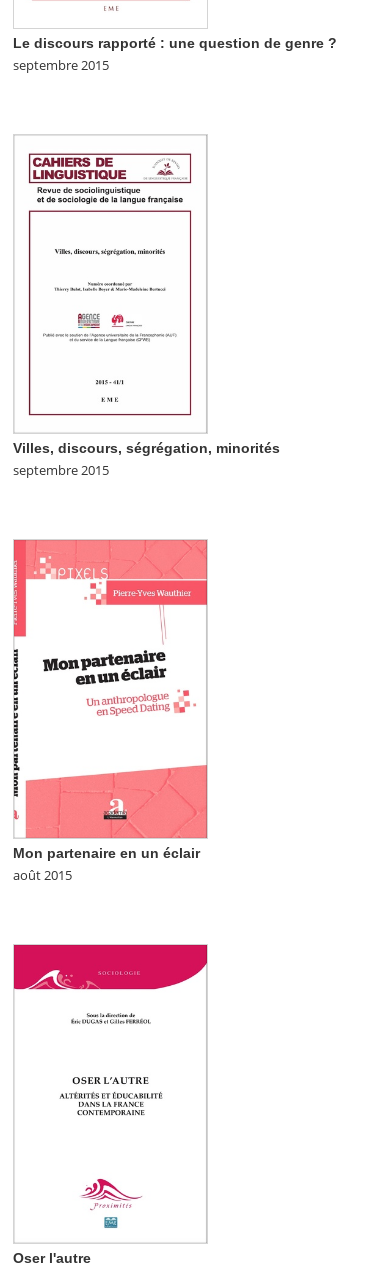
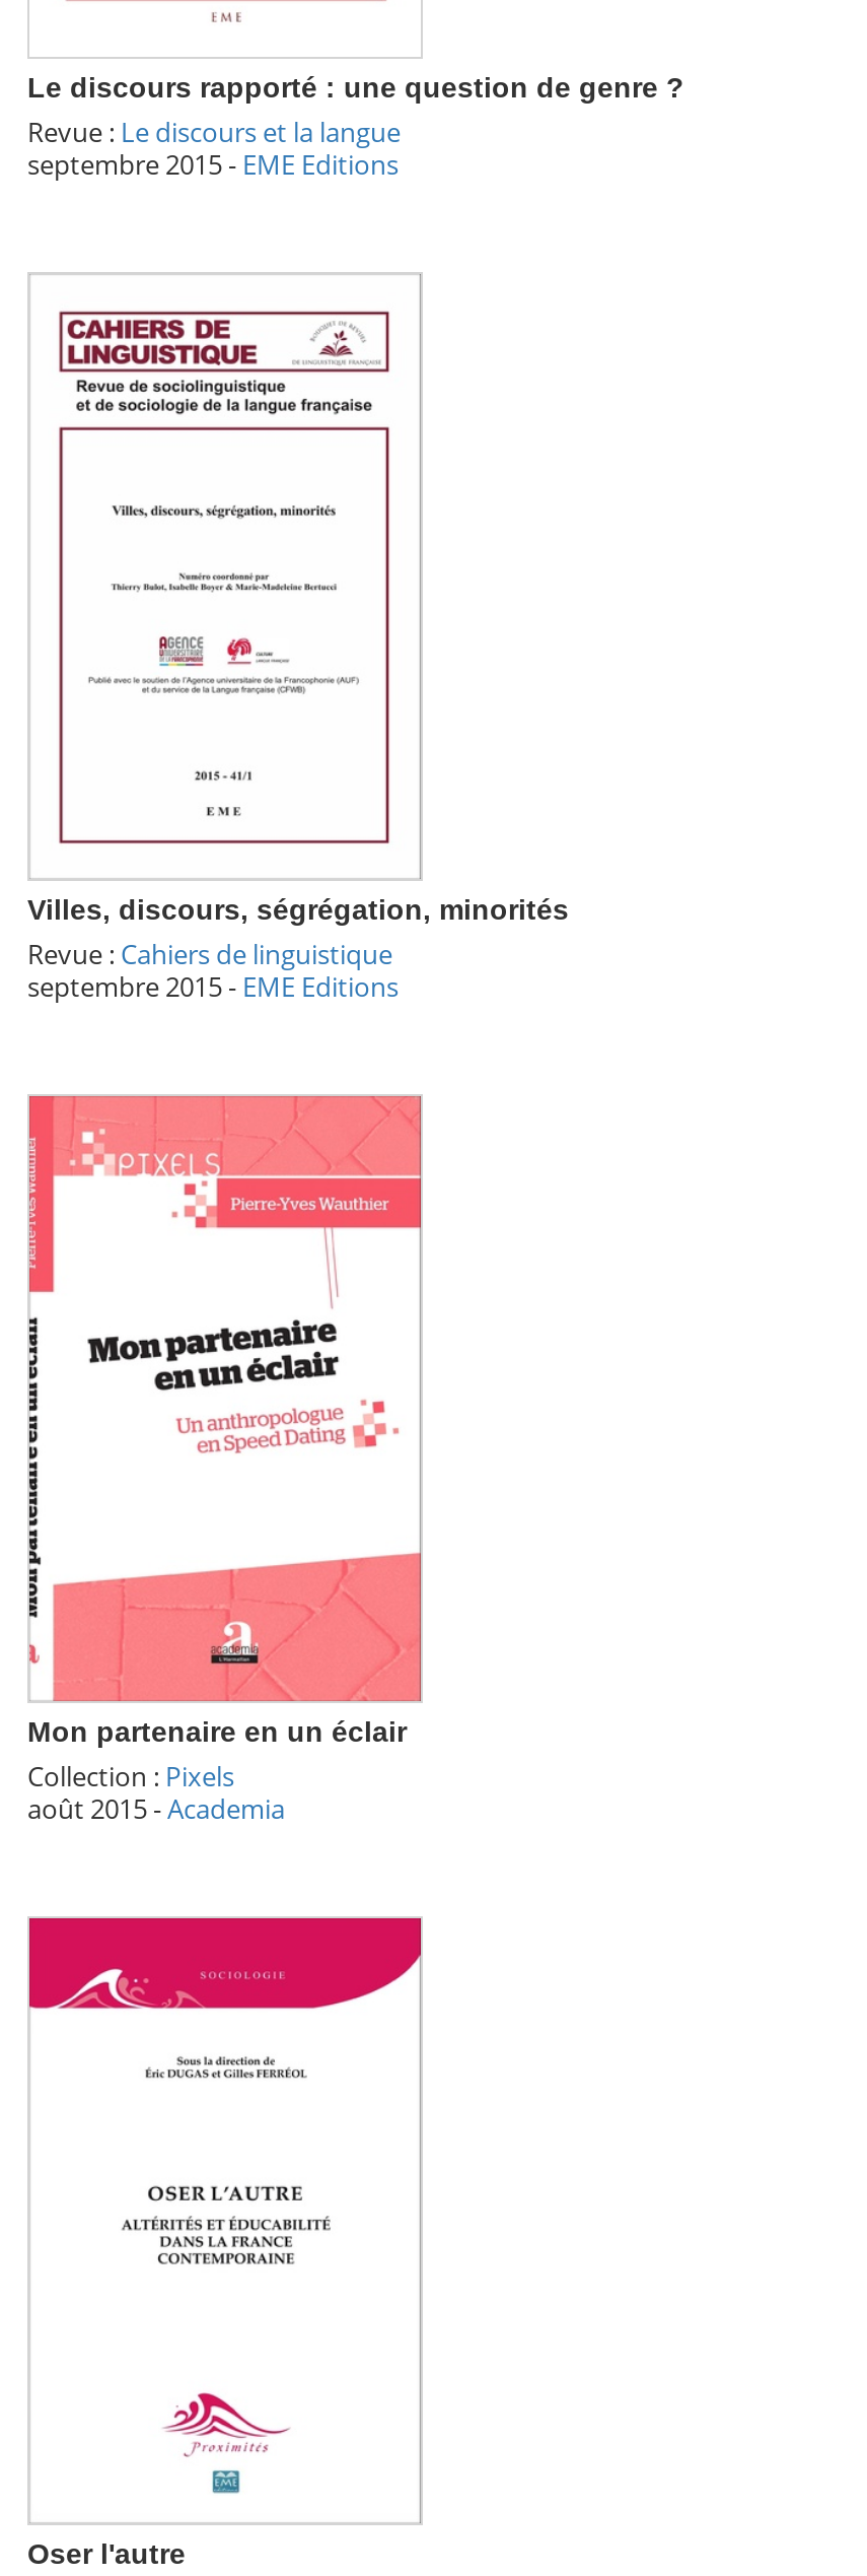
- septembre 2015
+ Revue : Le discours et la langue
+ septembre 2015 - EME Editions

- septembre 2015
+ Revue : Cahiers de linguistique
+ septembre 2015 - EME Editions

- août 2015
+ Collection : Pixels
+ août 2015 - Academia
